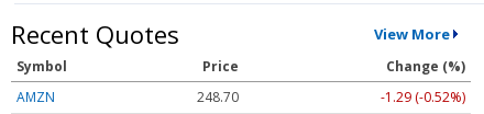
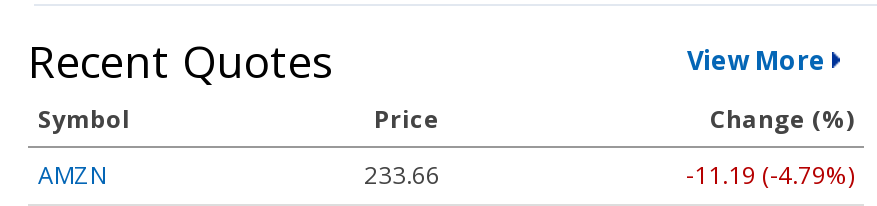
- 248.70
+ 233.66

- -1.29 (-0.52%)
+ -11.19 (-4.79%)
